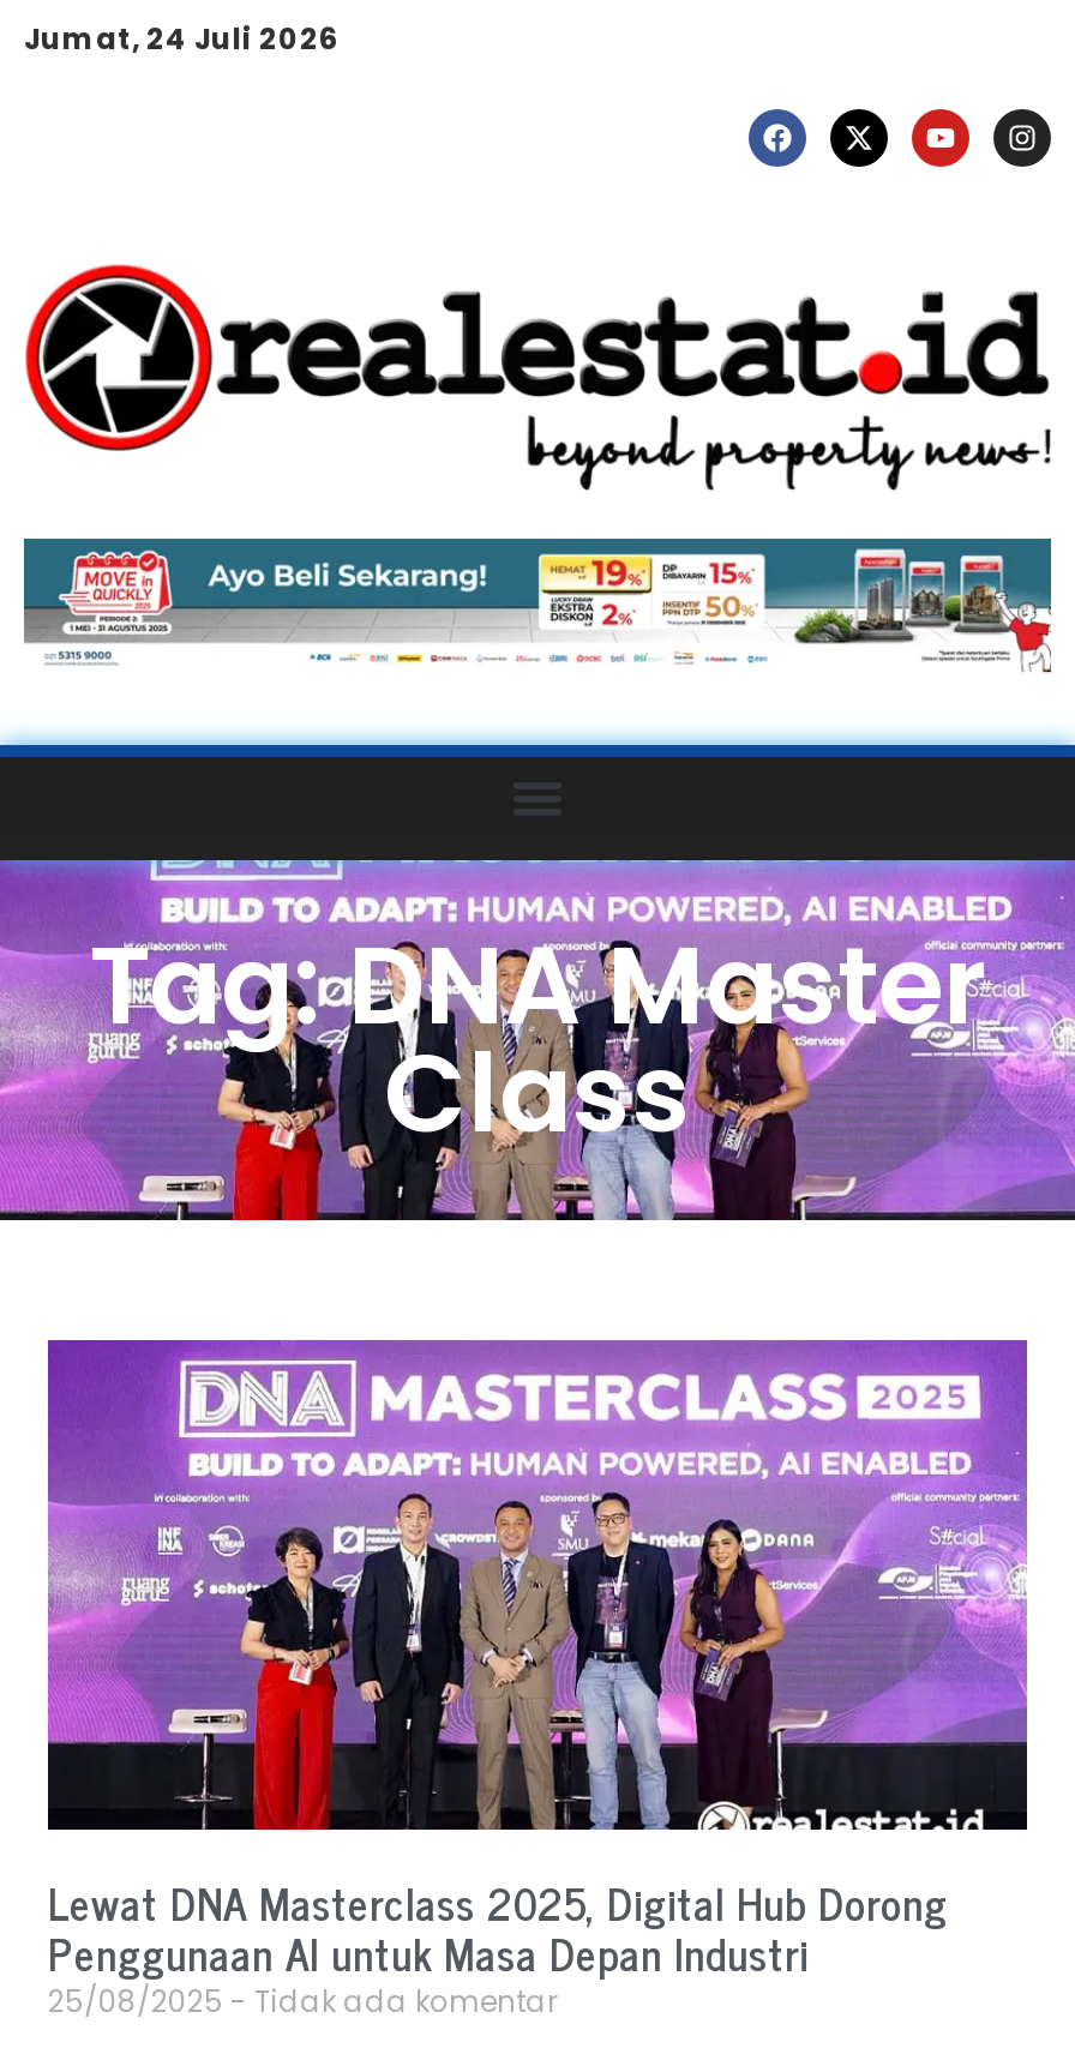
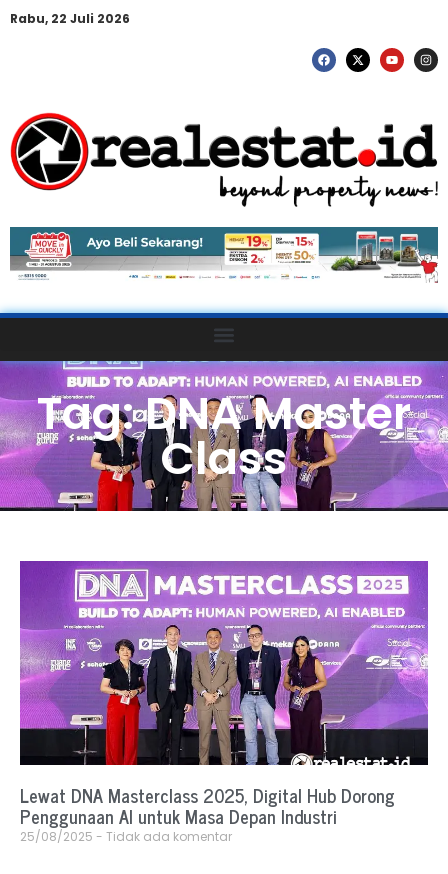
- Jumat, 24 Juli 2026
+ Rabu, 22 Juli 2026
